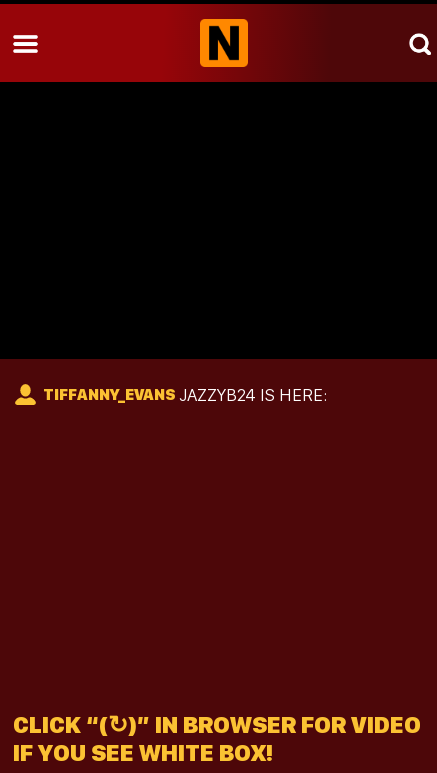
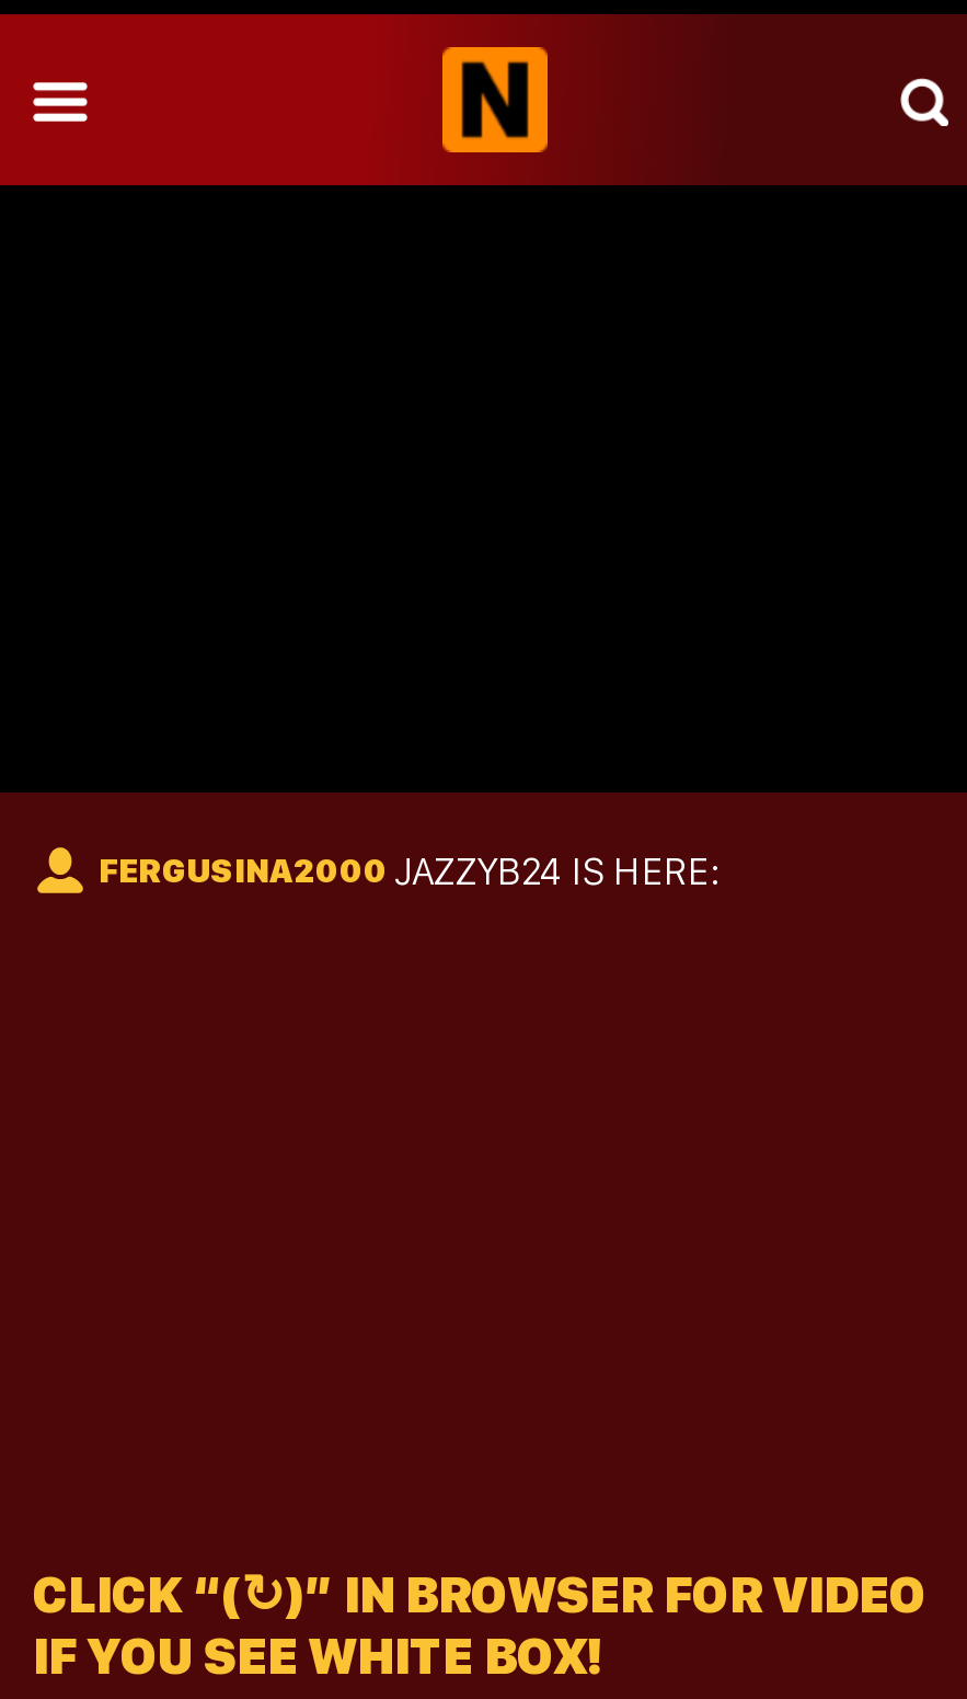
- TIFFANNY_EVANS JAZZYB24 IS HERE:
+ FERGUSINA2000 JAZZYB24 IS HERE:
